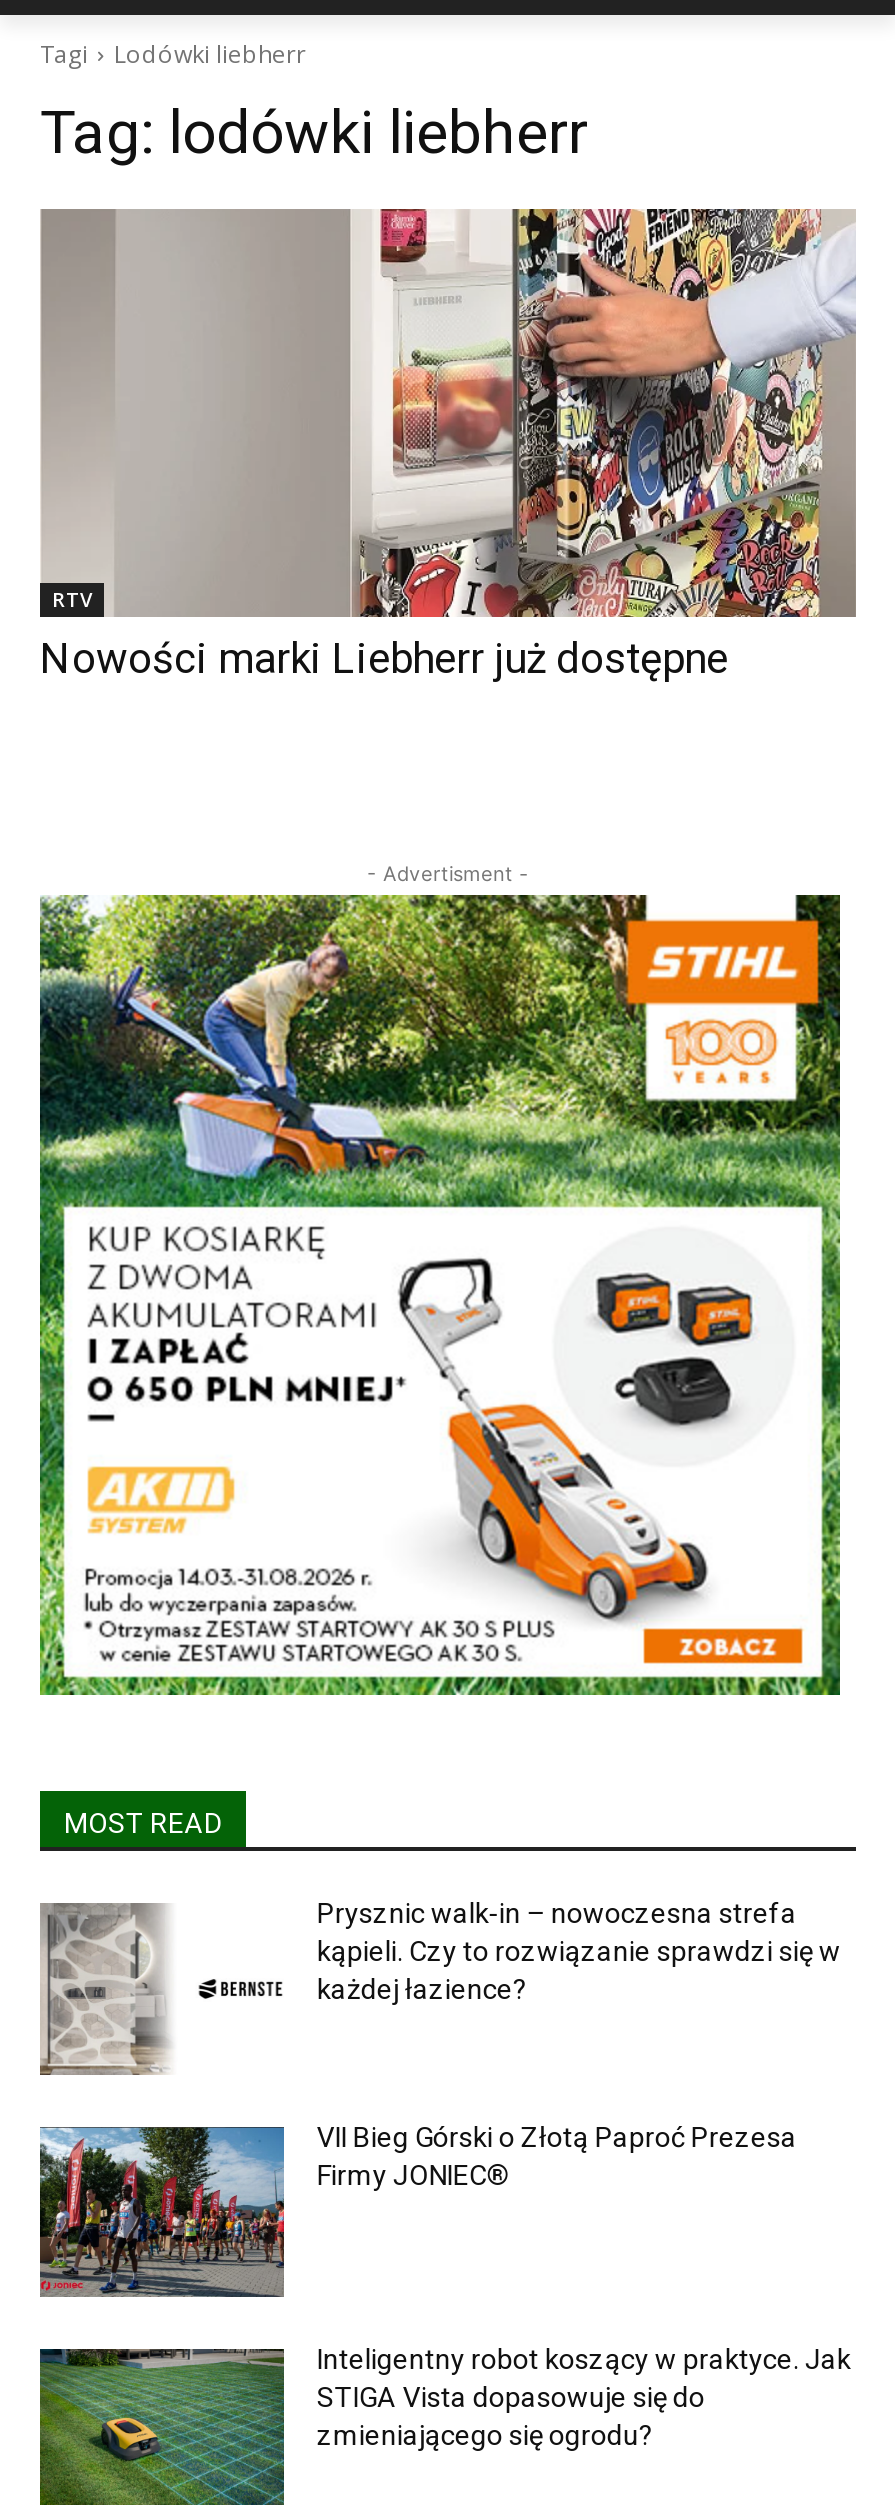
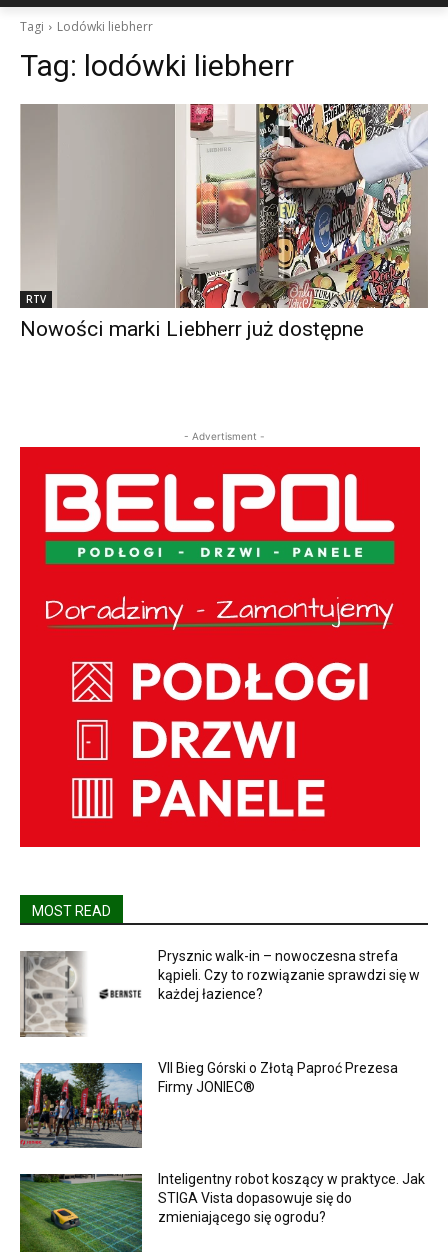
- [image]
+ [image]
